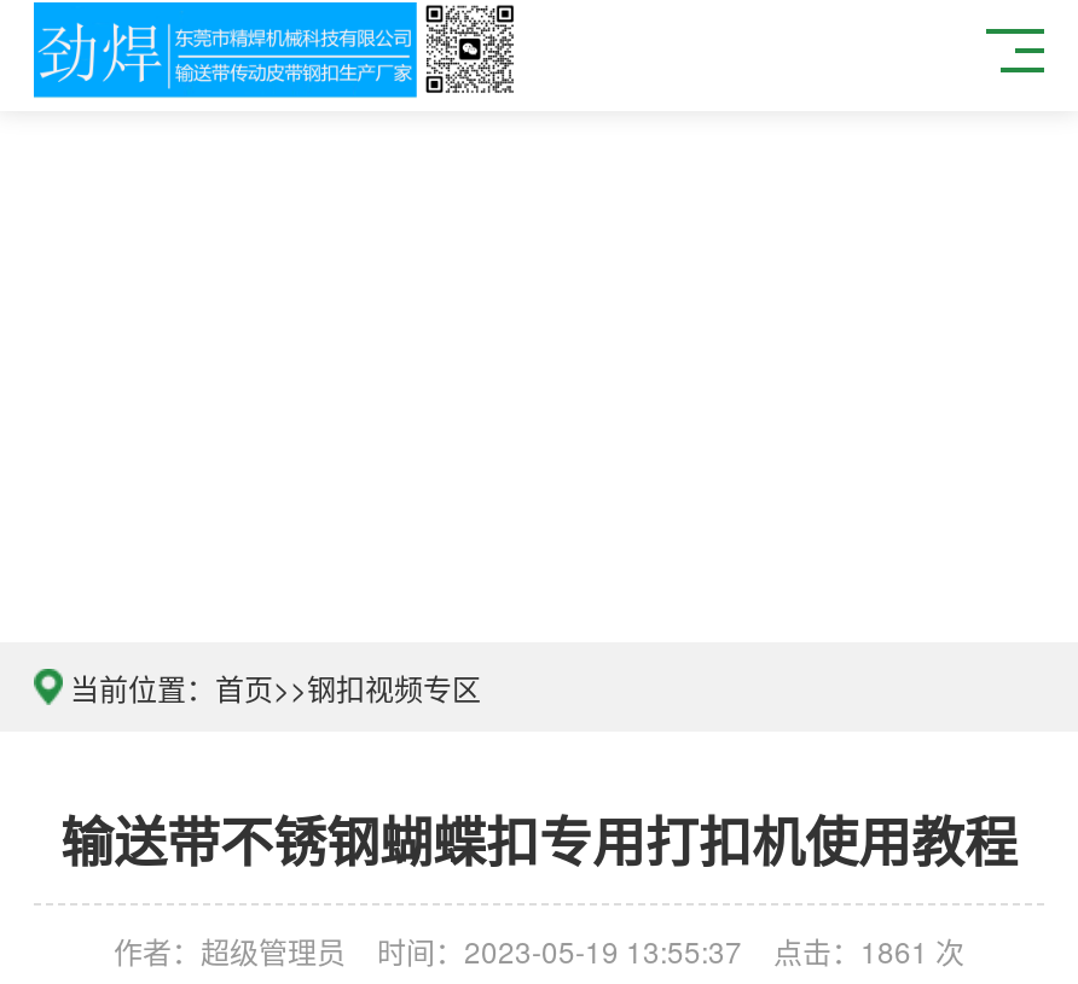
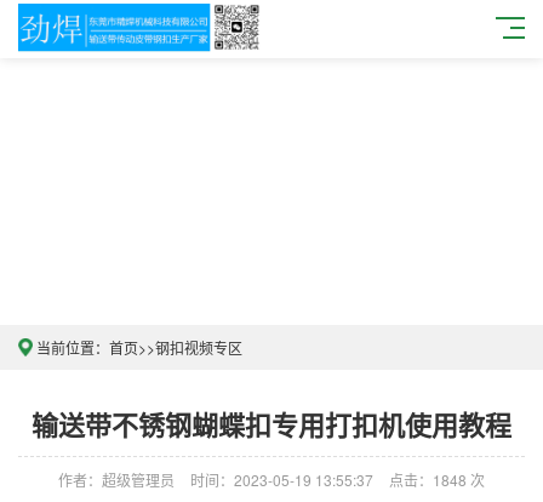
- 作者：超级管理员 时间：2023-05-19 13:55:37 点击：1861 次
+ 作者：超级管理员 时间：2023-05-19 13:55:37 点击：1848 次
